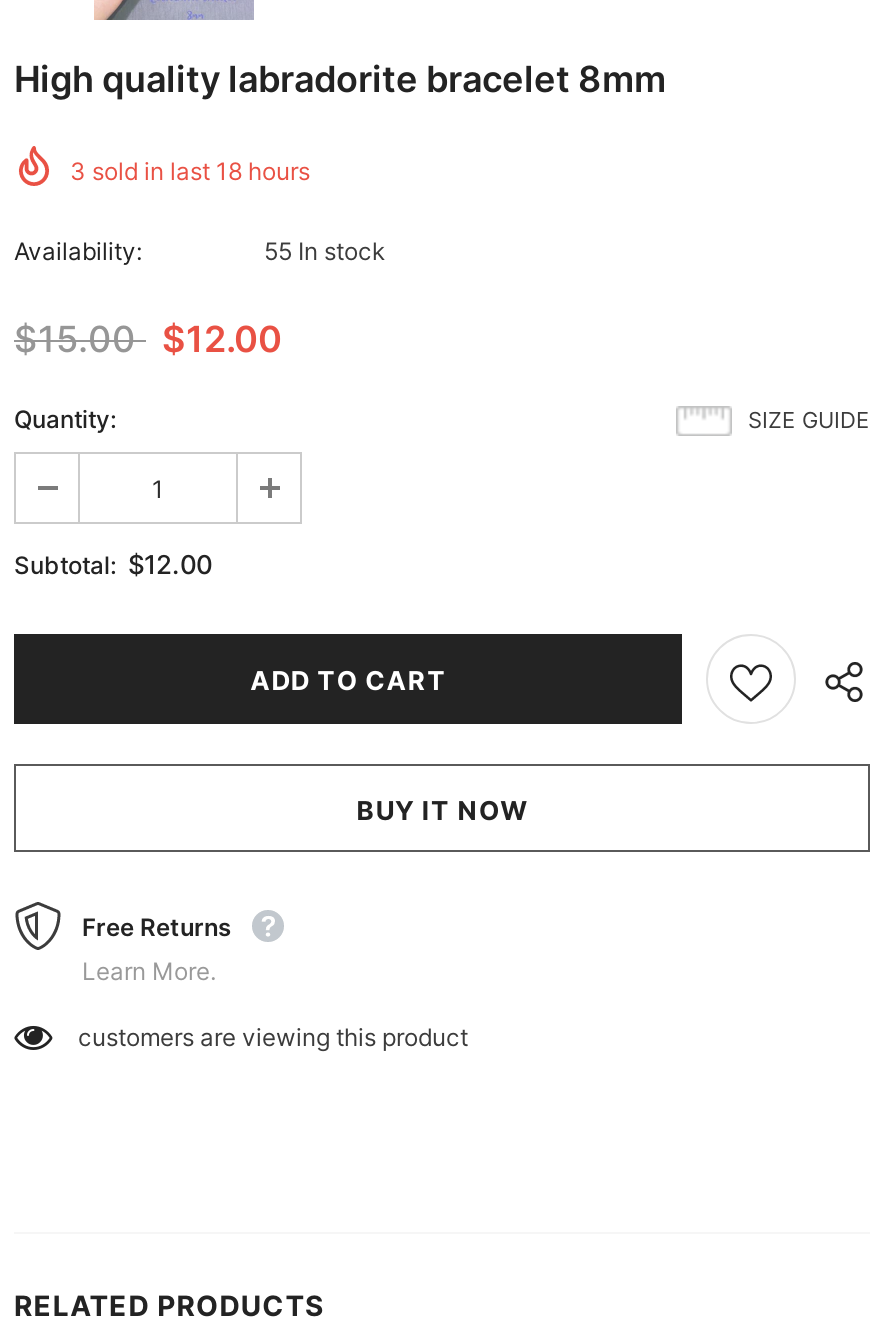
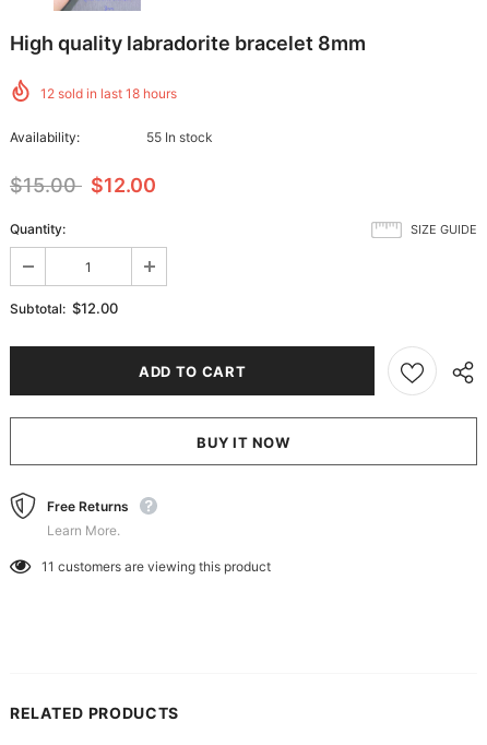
- 3 sold in last 18 hours
+ 12 sold in last 18 hours

- customers are viewing this product
+ 11 customers are viewing this product
